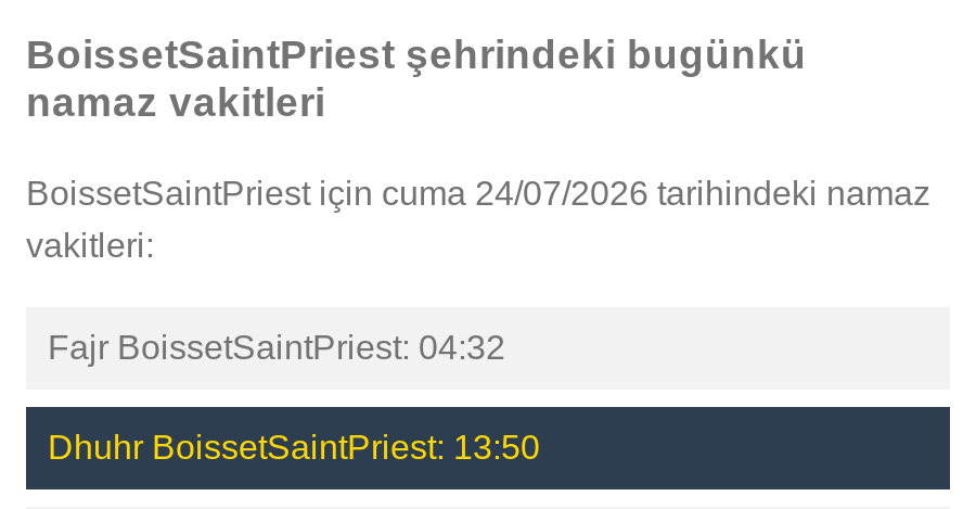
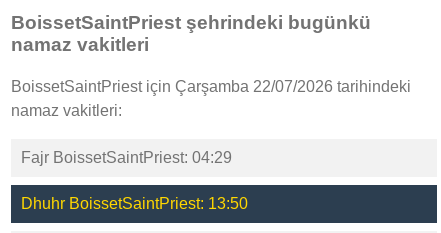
- BoissetSaintPriest için cuma 24/07/2026 tarihindeki namaz
- vakitleri:
+ BoissetSaintPriest için Çarşamba 22/07/2026 tarihindeki
+ namaz vakitleri:

- Fajr BoissetSaintPriest: 04:32
+ Fajr BoissetSaintPriest: 04:29
